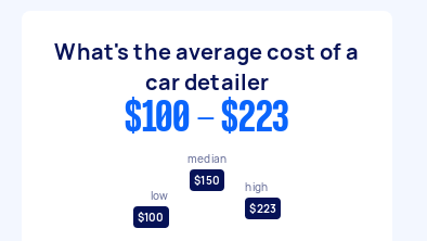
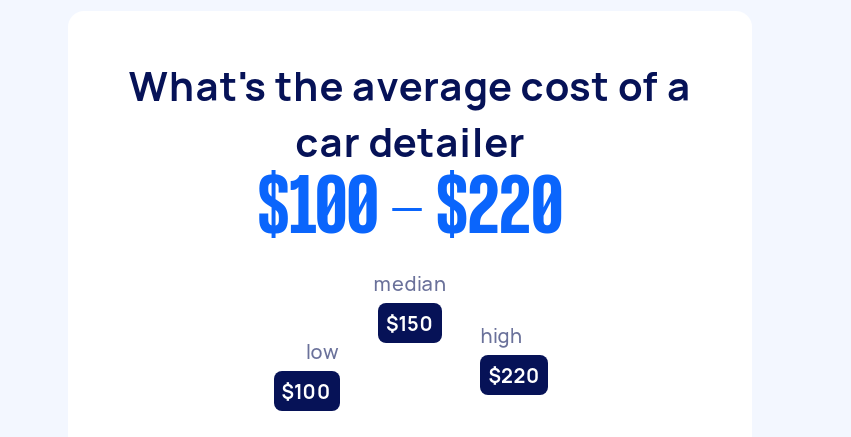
- $100 - $223
+ $100 - $220

- $223
+ $220
